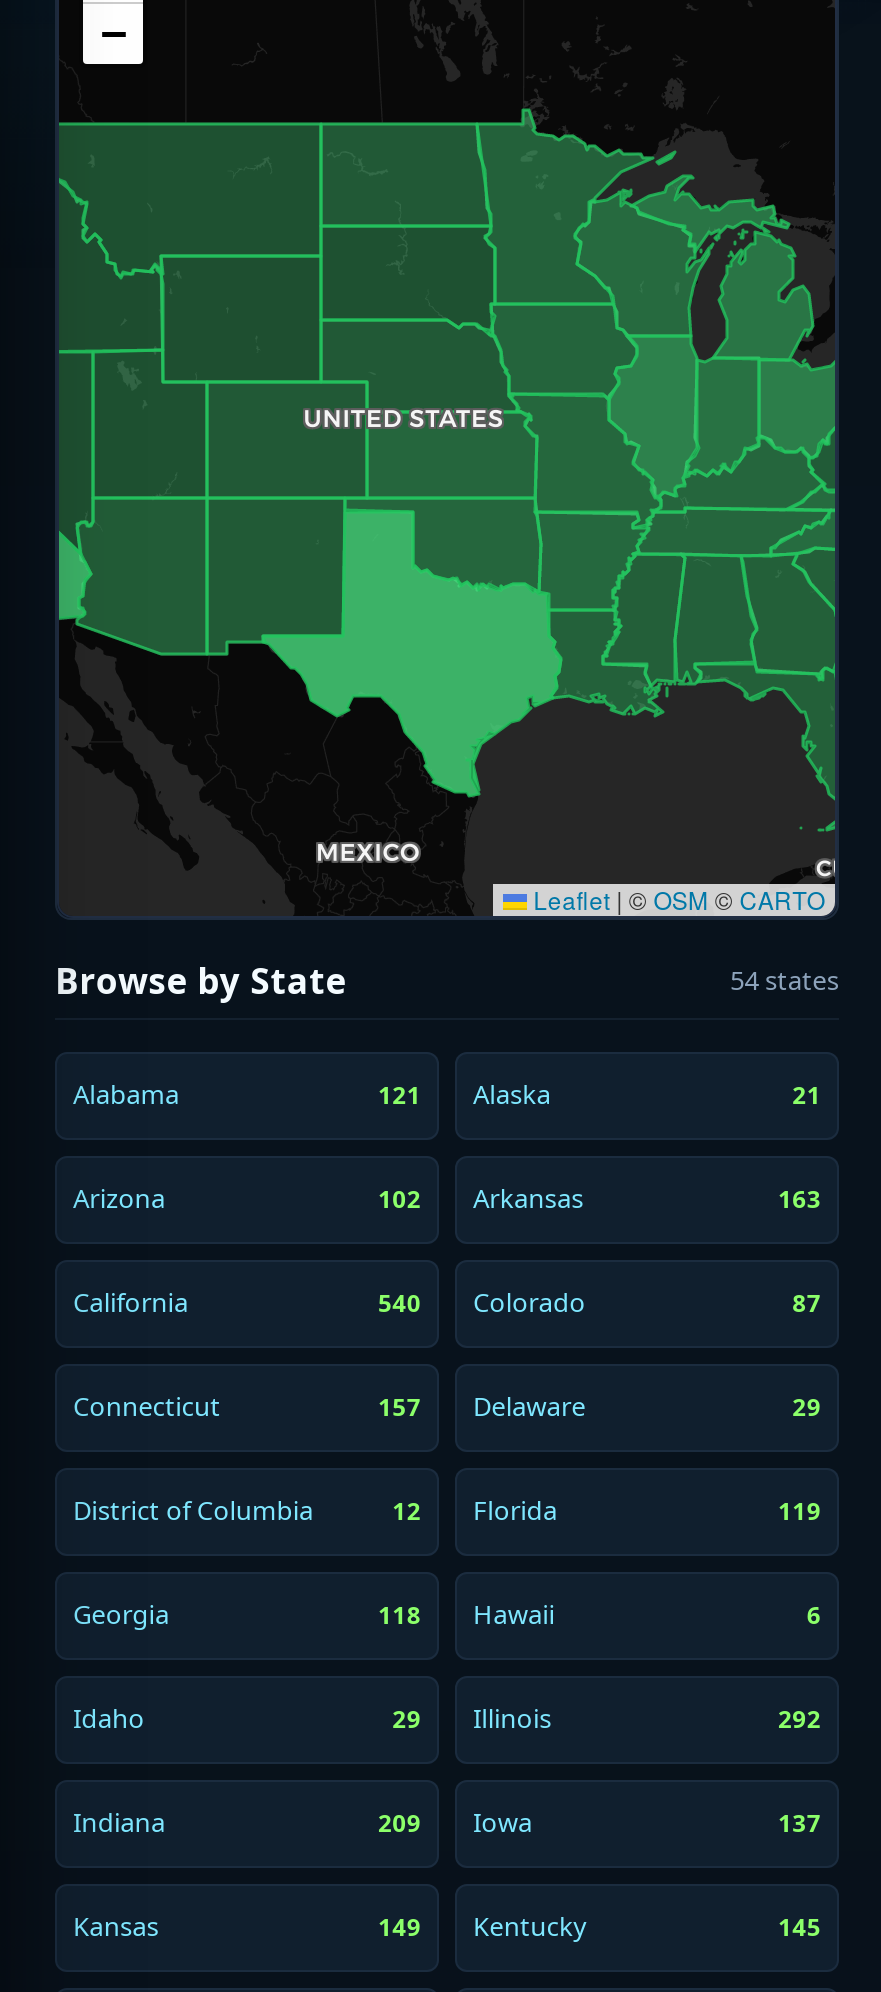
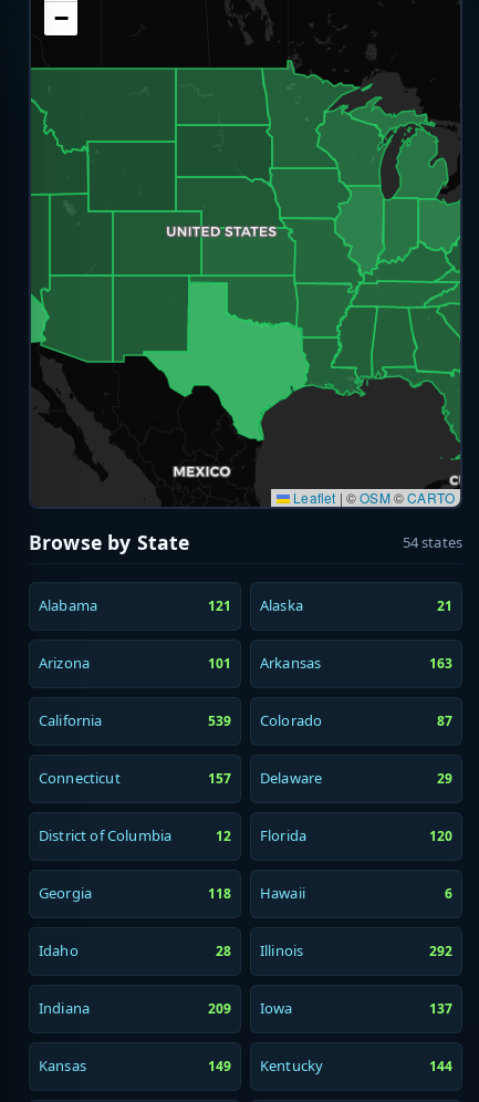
- 102 Arkansas
+ 101 Arkansas

- 540 Colorado
+ 539 Colorado

- 119
+ 120

- 29 Illinois
+ 28 Illinois

- 145
+ 144
